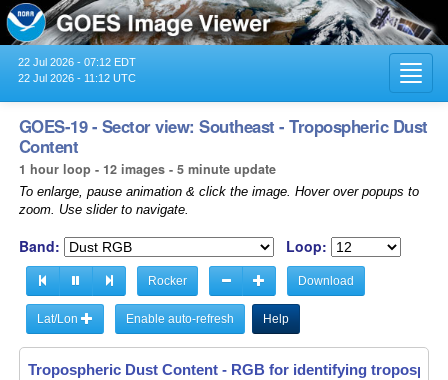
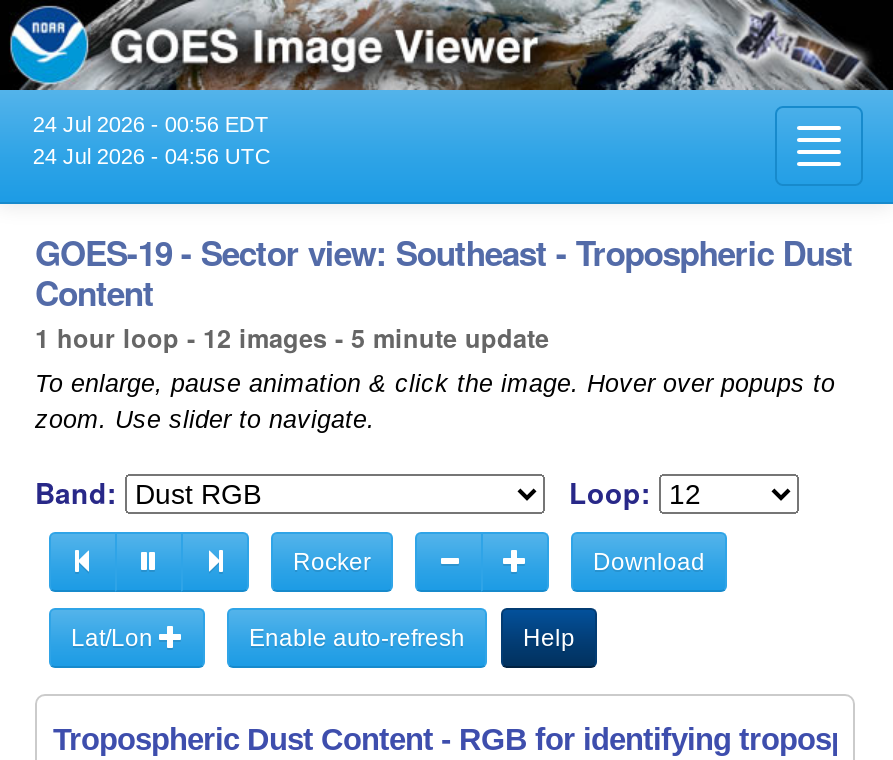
- 22 Jul 2026 - 07:12 EDT
+ 24 Jul 2026 - 00:56 EDT

- 22 Jul 2026 - 11:12 UTC
+ 24 Jul 2026 - 04:56 UTC
